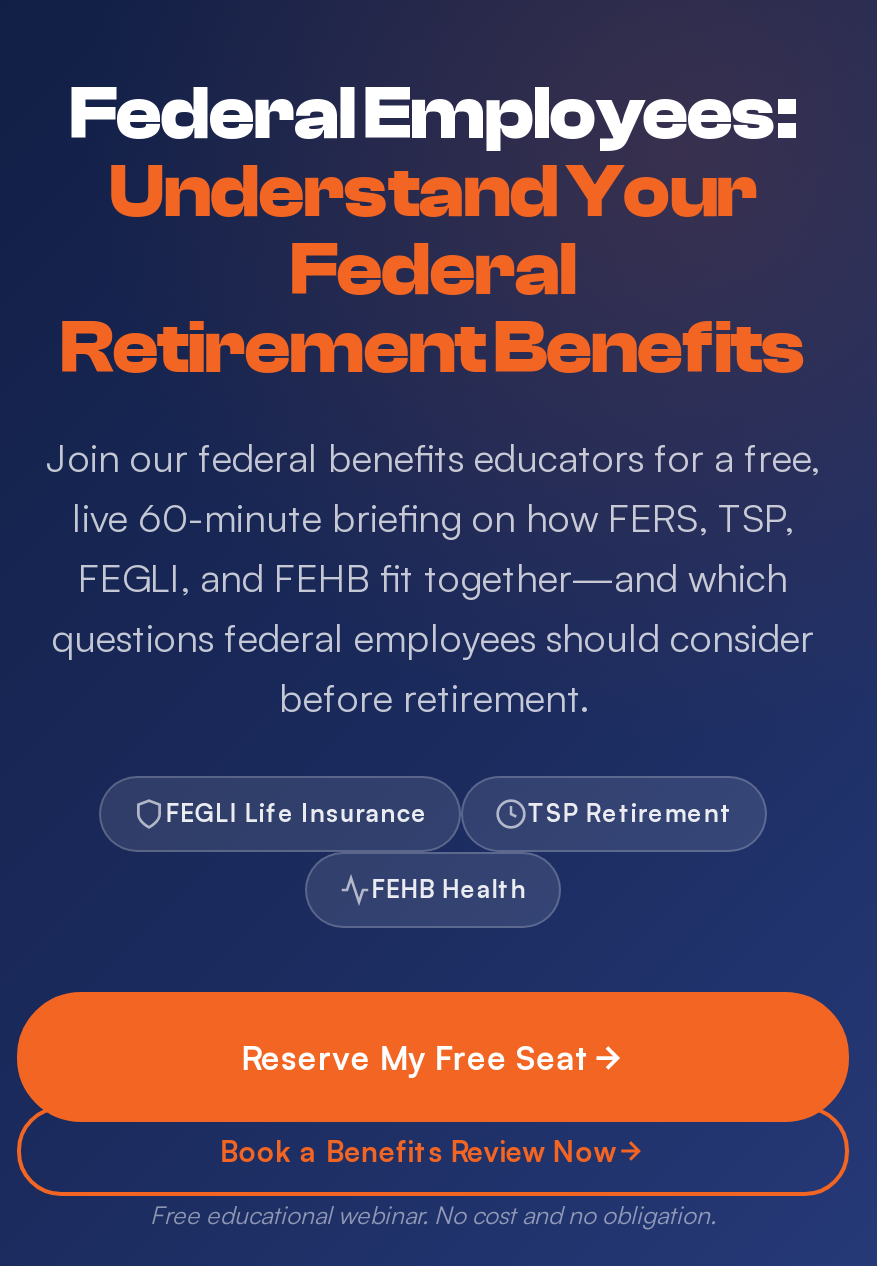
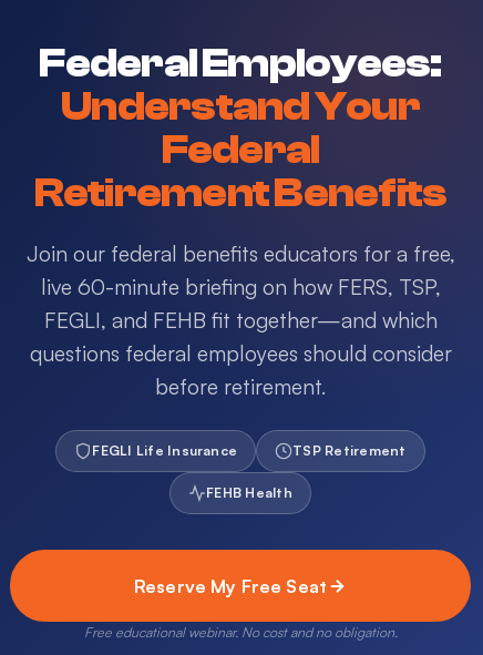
- Book a Benefits Review Now
